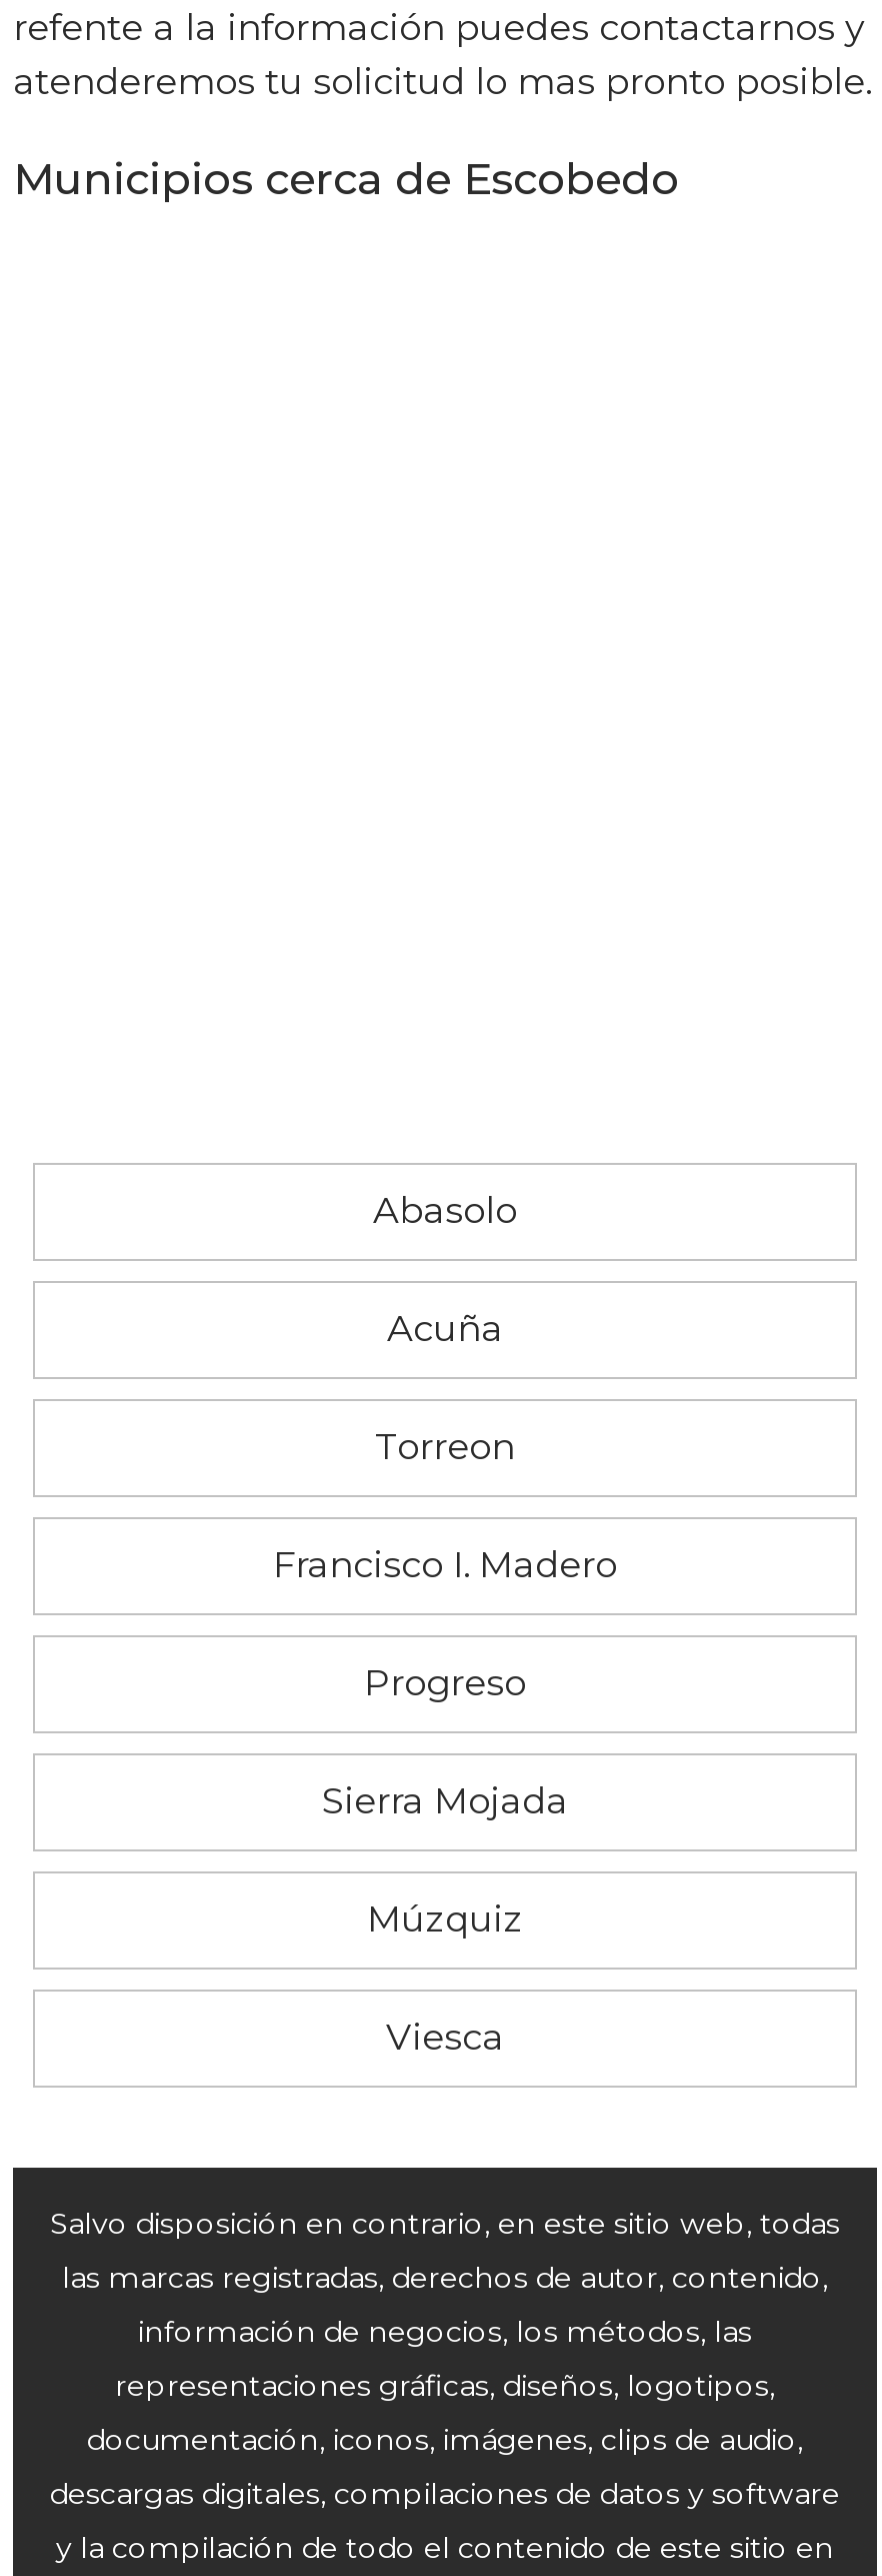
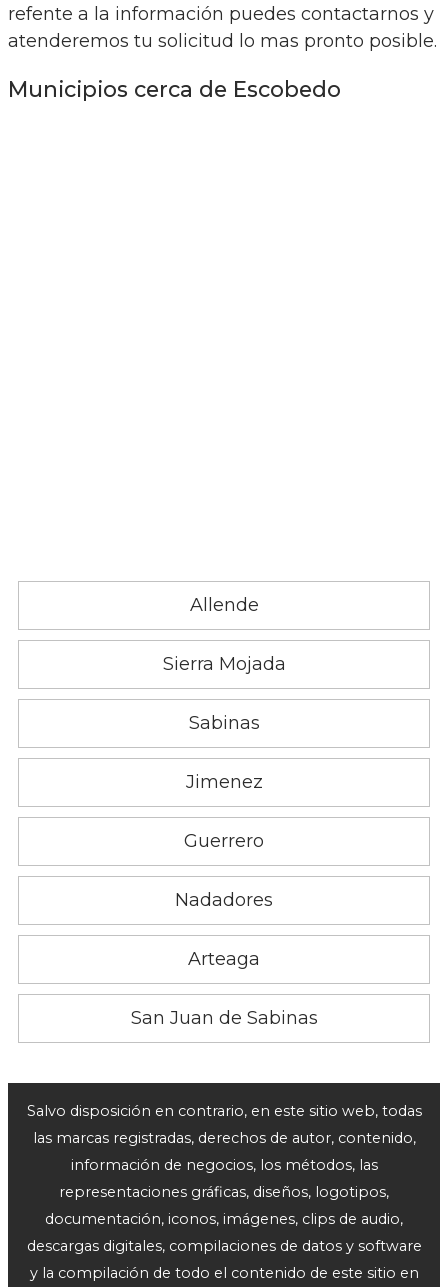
- Abasolo
- Acuña
- Torreon
- Francisco I. Madero
- Progreso
+ Allende

moved up: Sierra Mojada

- Múzquiz
- Viesca
+ Sabinas
+ Jimenez
+ Guerrero
+ Nadadores
+ Arteaga
+ San Juan de Sabinas
